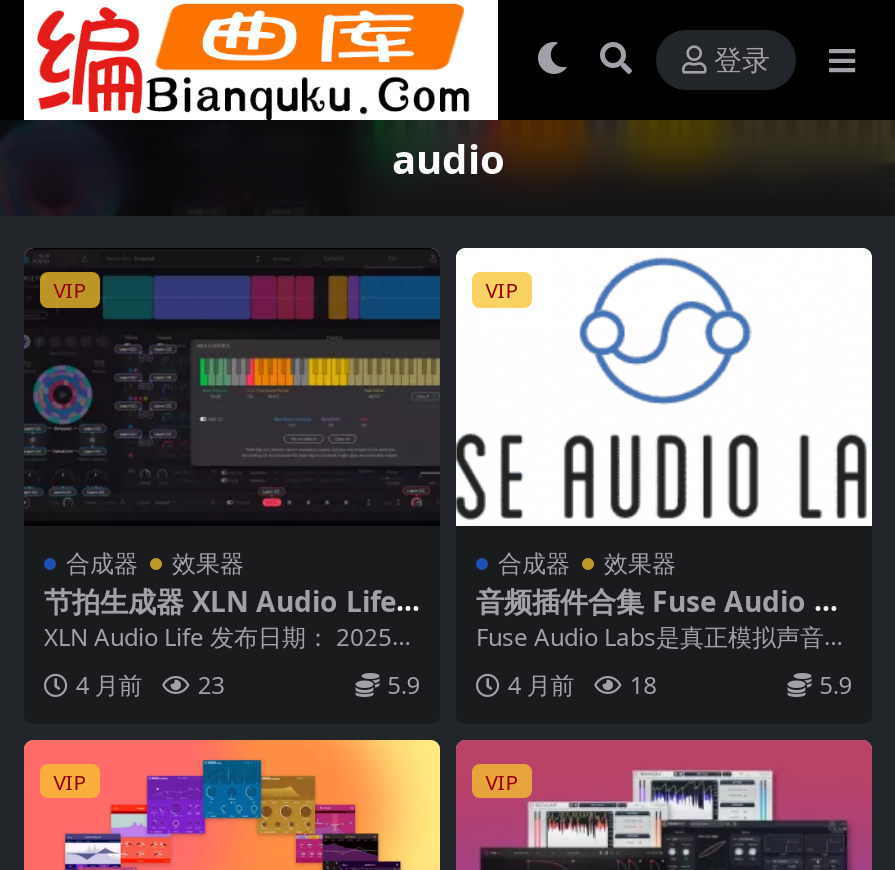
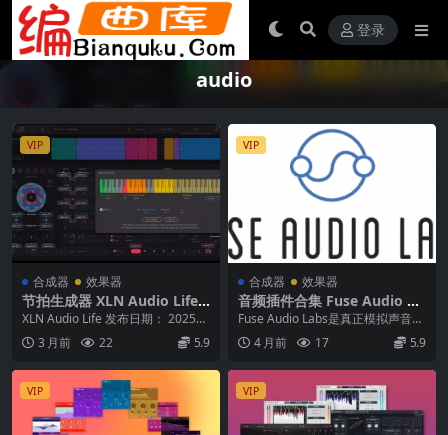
- 4 月前
+ 3 月前

- 23
+ 22

- 18
+ 17
